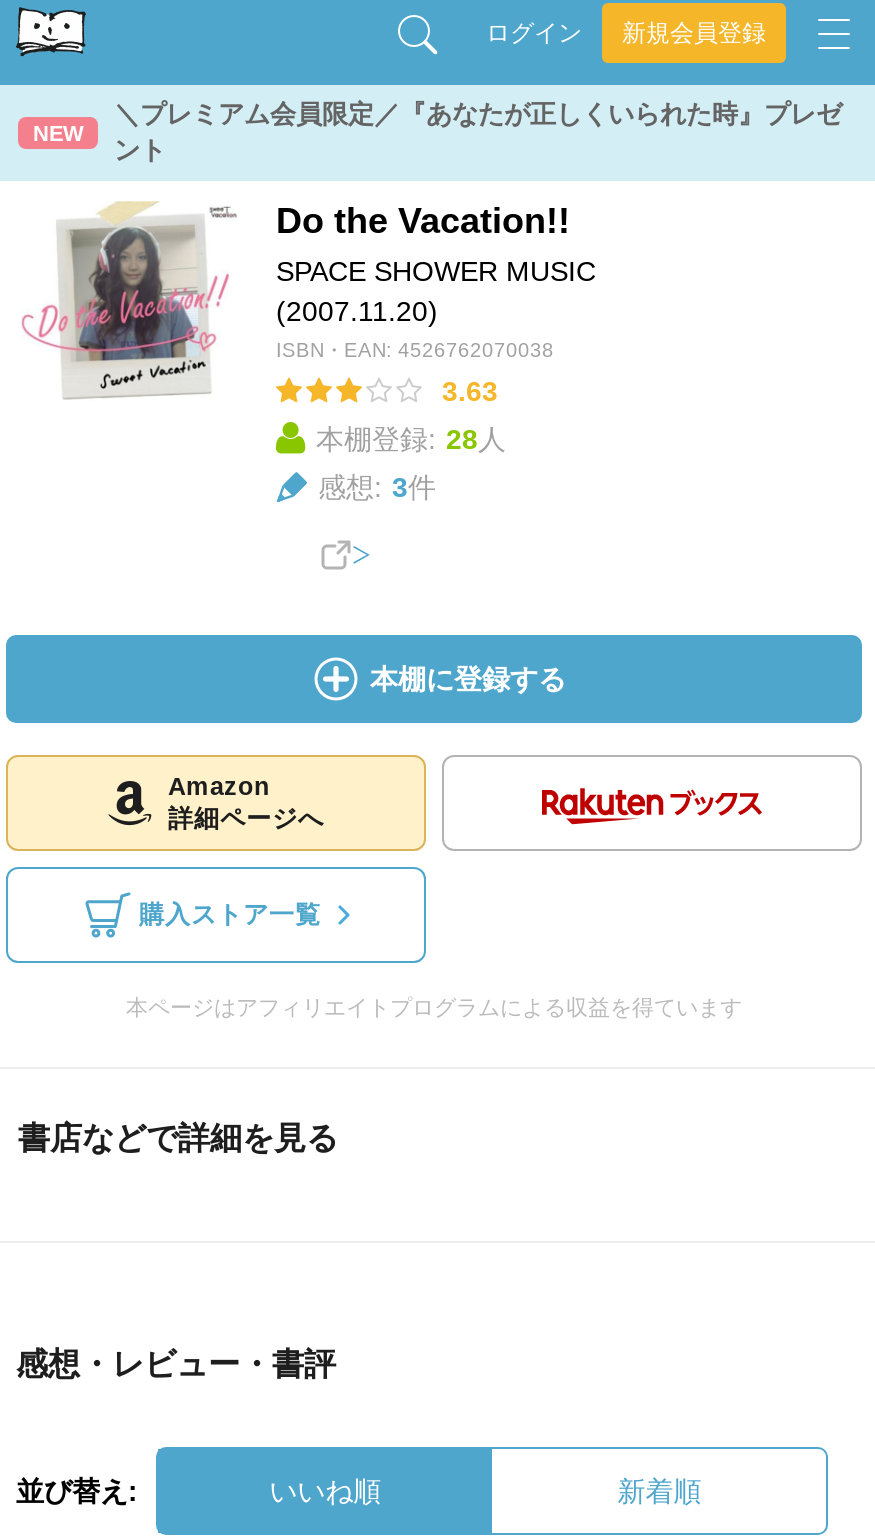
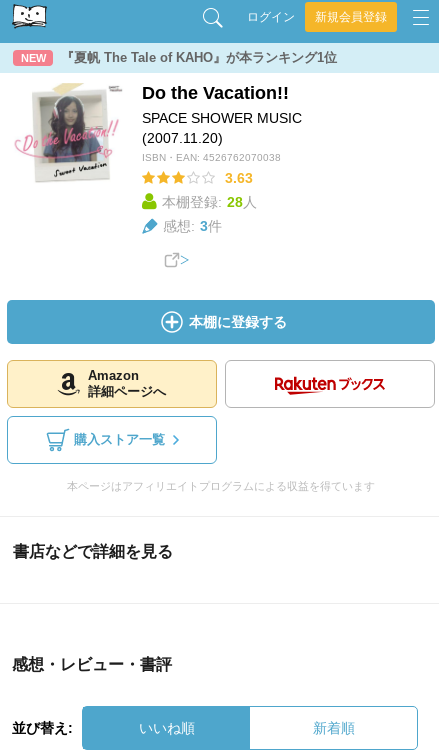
- ＼プレミアム会員限定／『あなたが正しくいられた時』プレゼ
- ント
+ 『夏帆 The Tale of KAHO』が本ランキング1位
